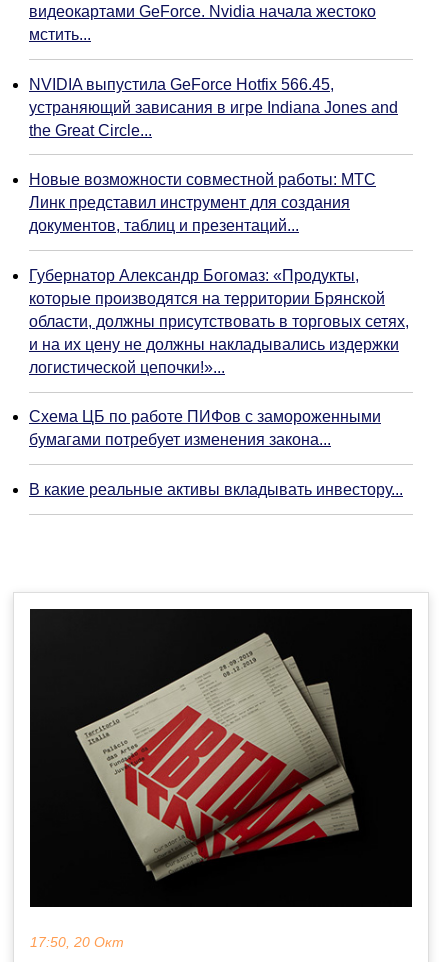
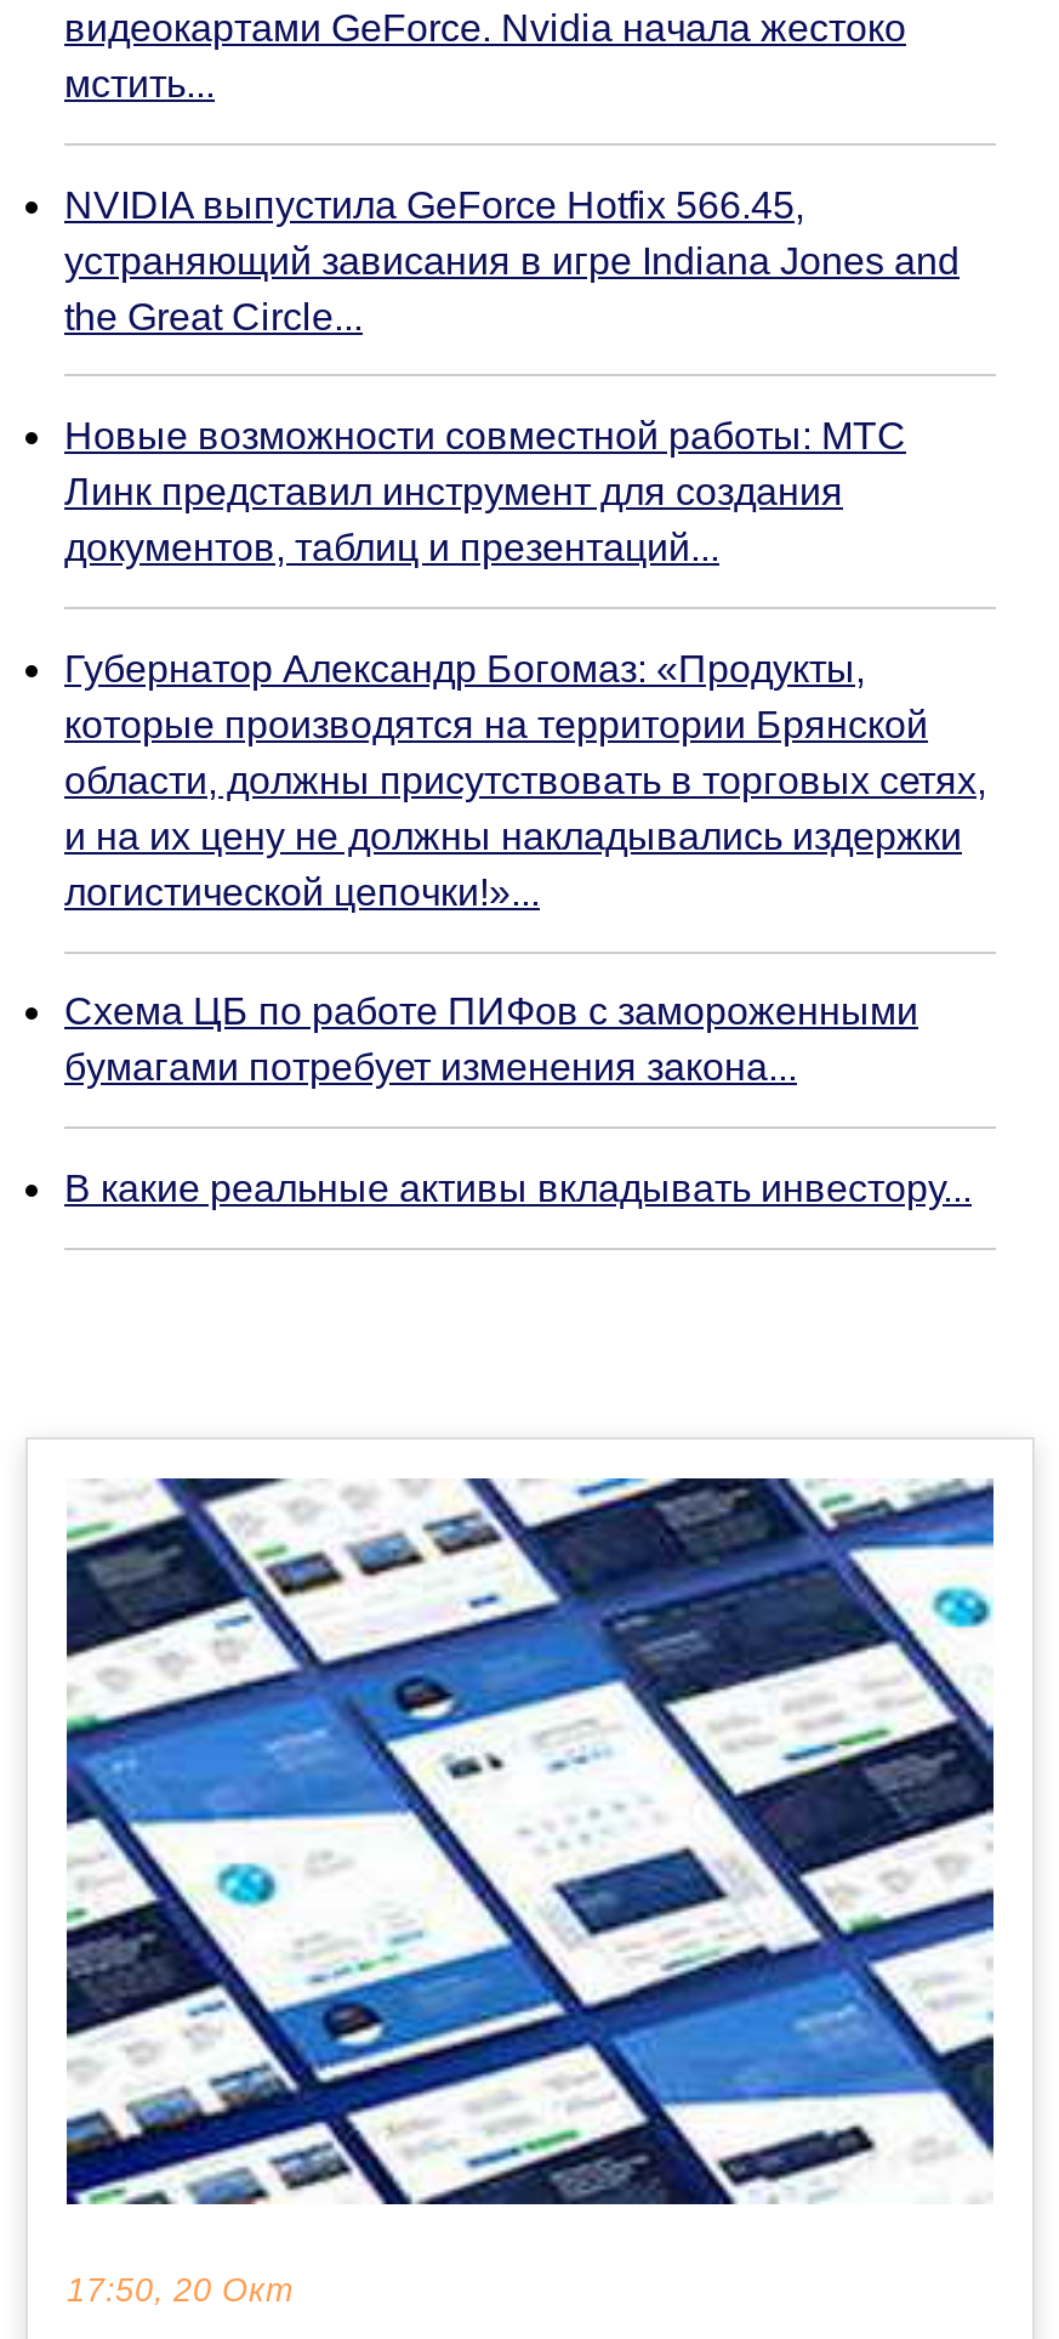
- [image]
+ [image]
